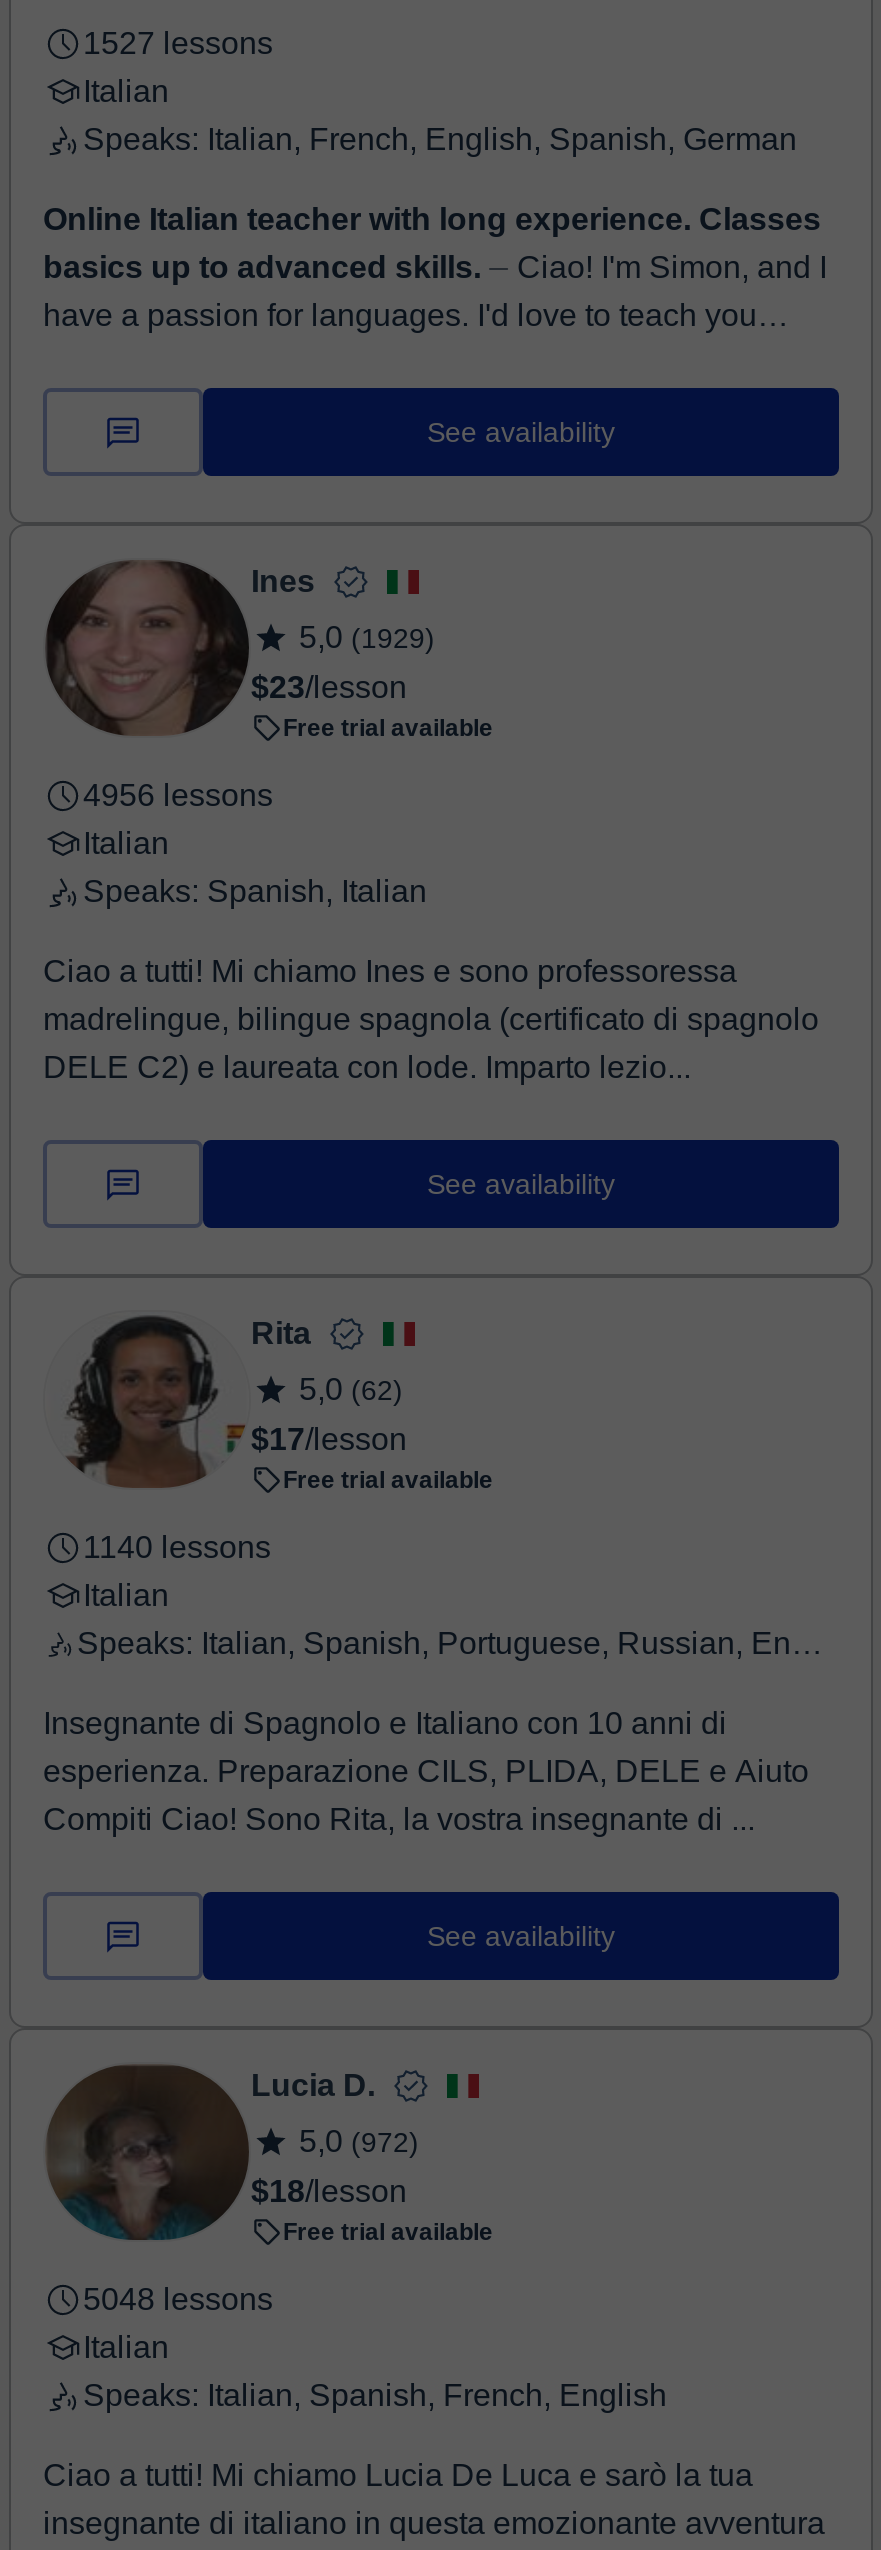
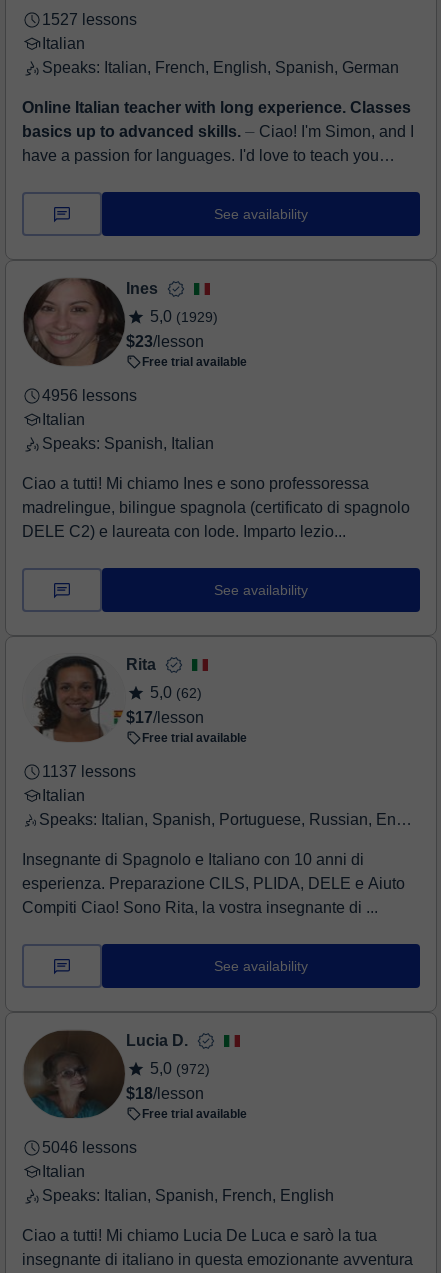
- 1140 lessons
+ 1137 lessons

- 5048 lessons
+ 5046 lessons
